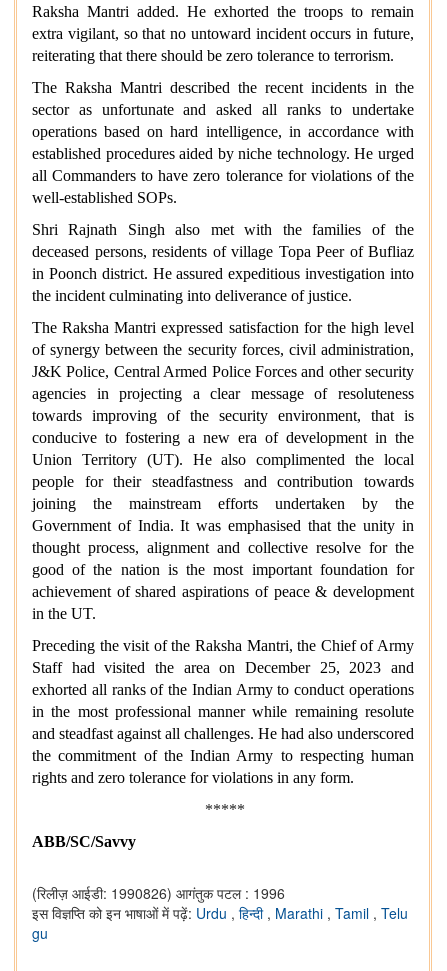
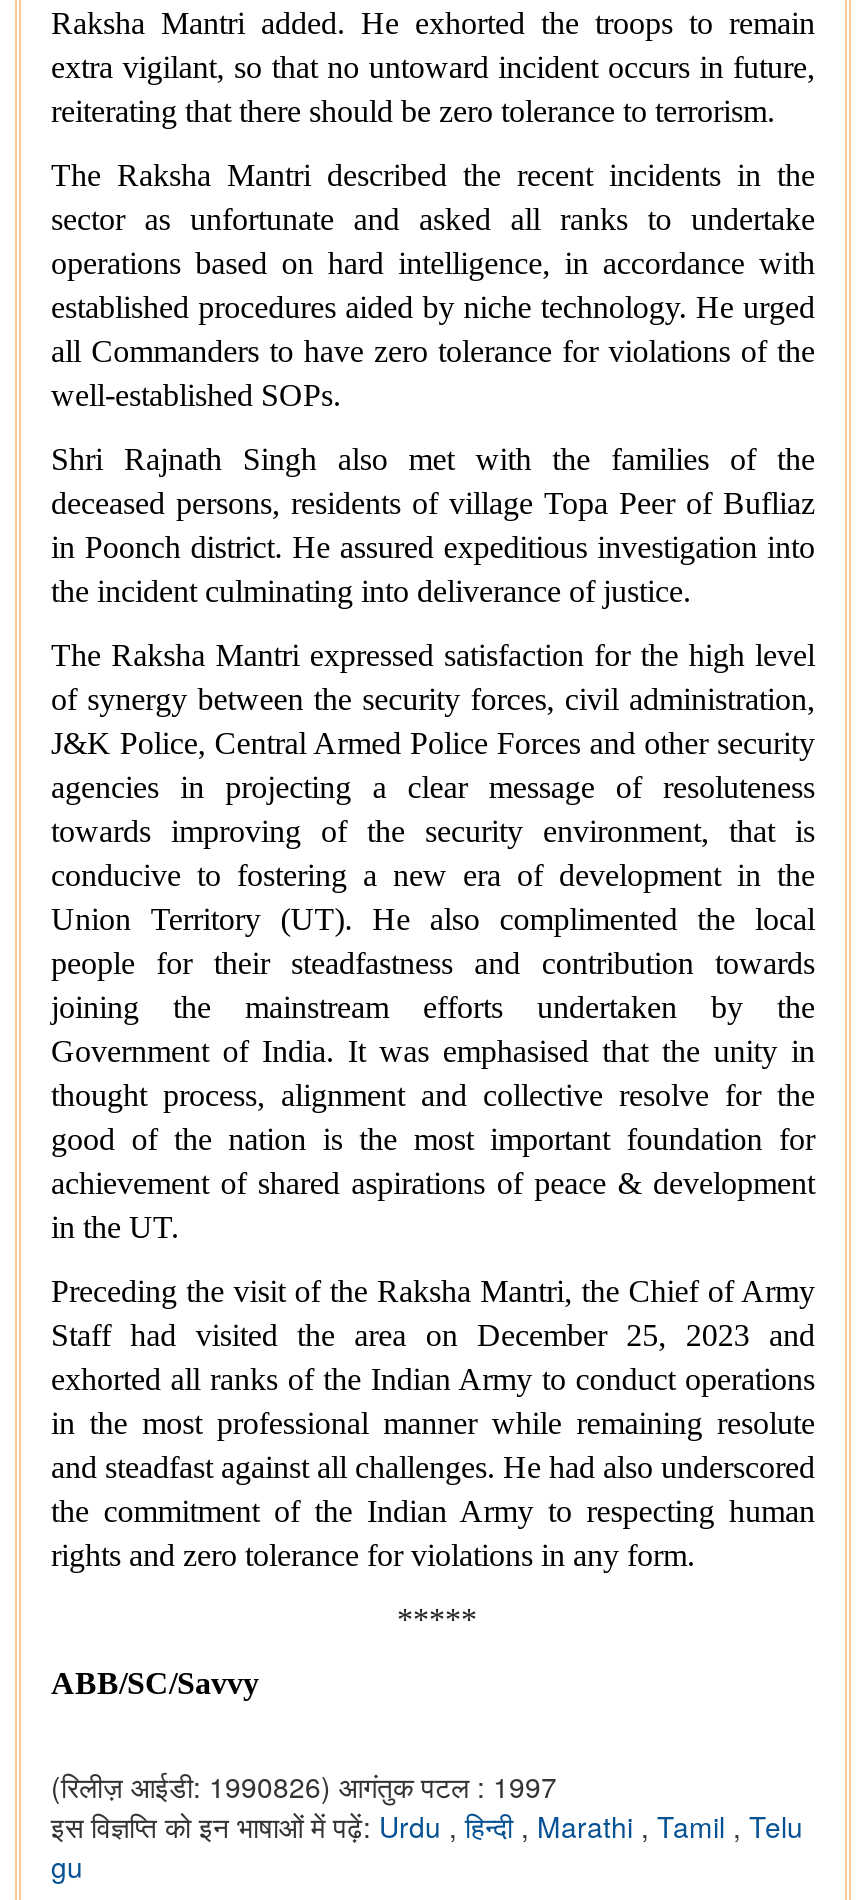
- (रिलीज़ आईडी: 1990826) आगंतुक पटल : 1996
+ (रिलीज़ आईडी: 1990826) आगंतुक पटल : 1997
